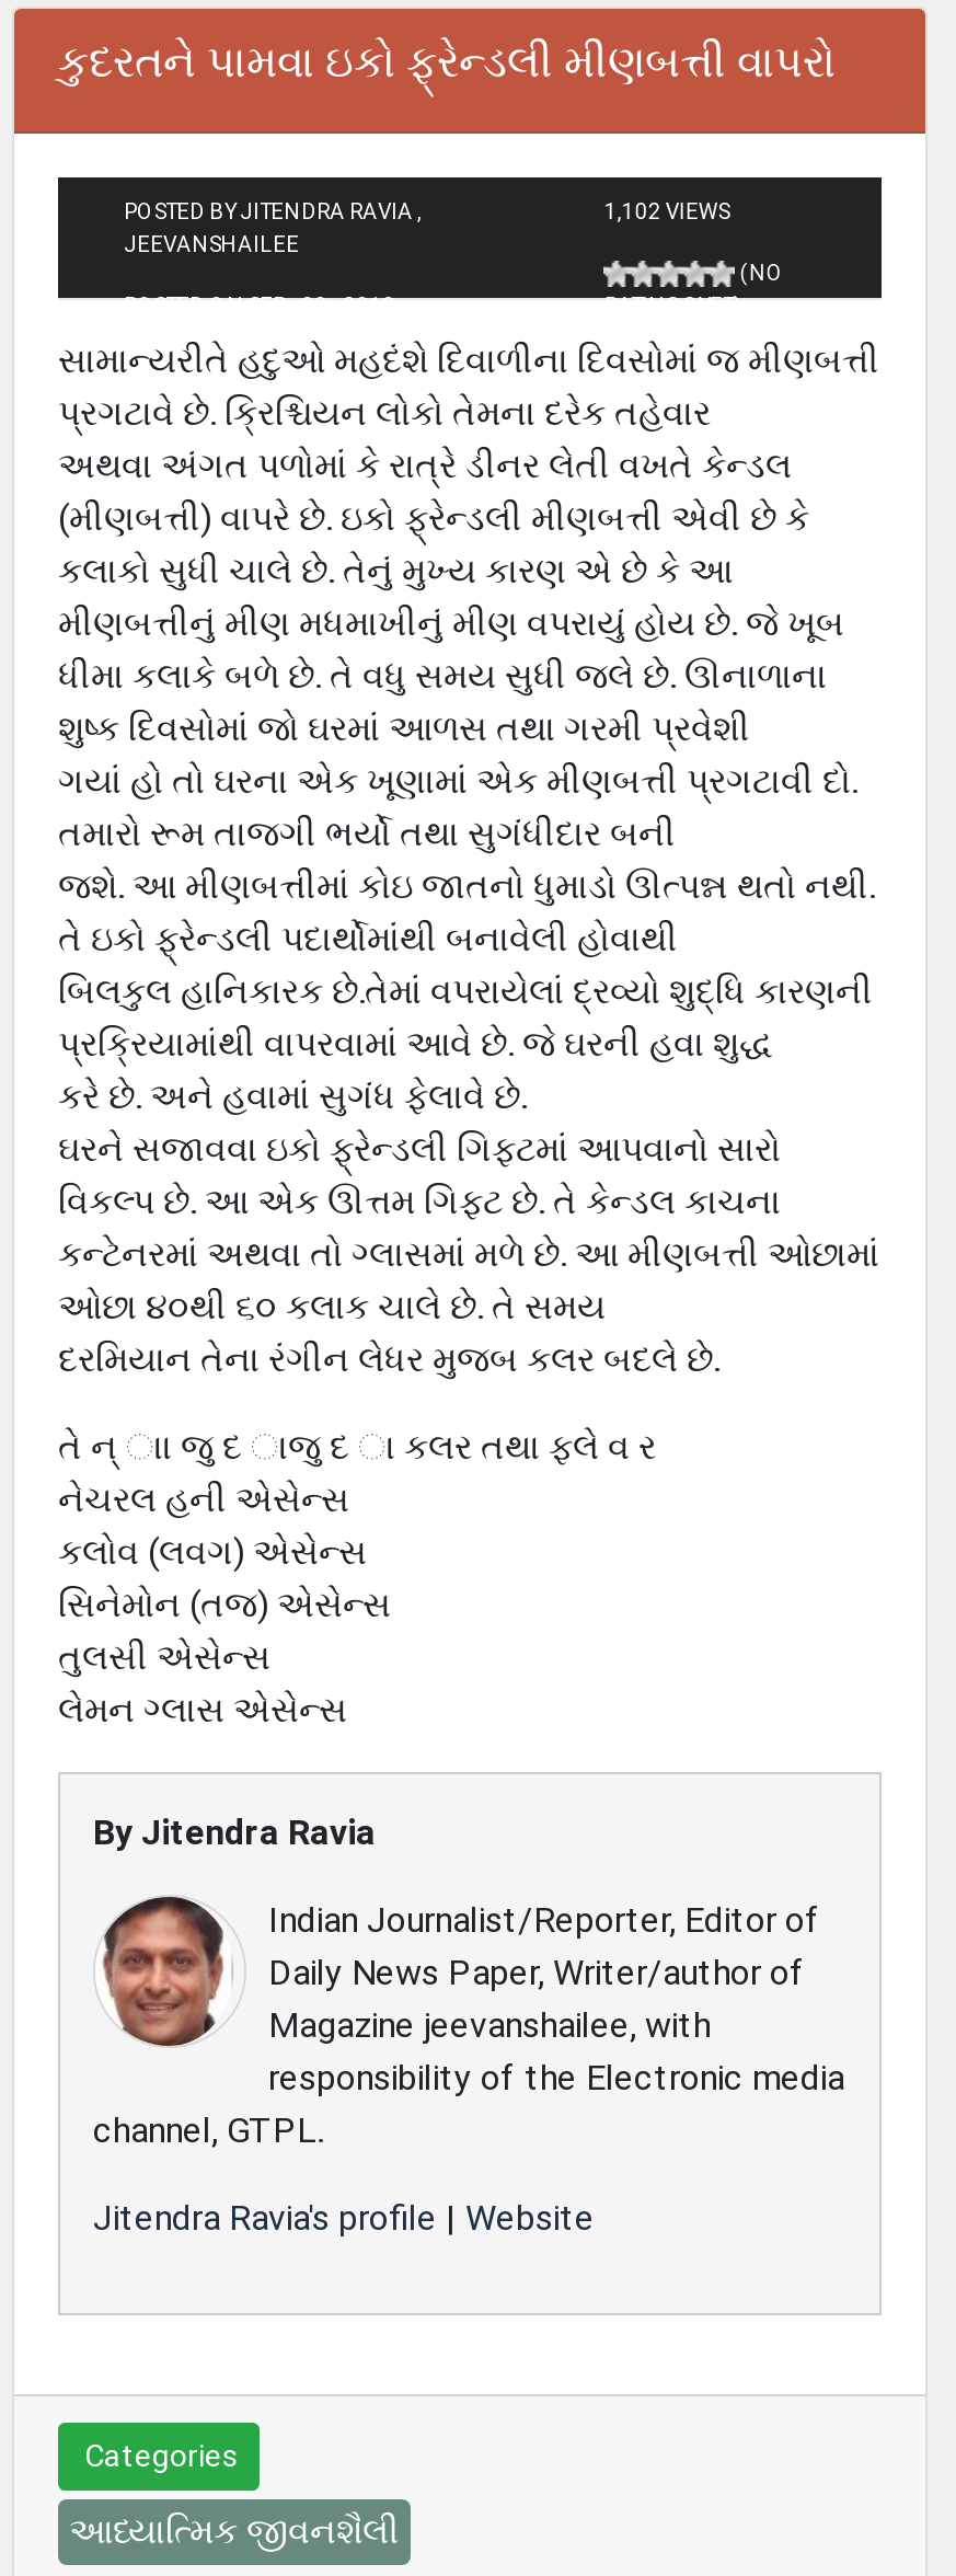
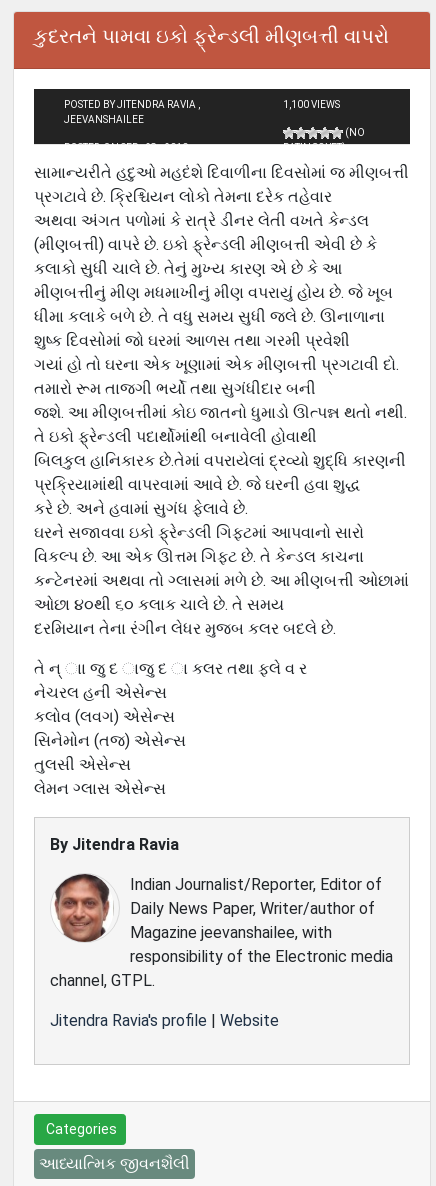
- 1,102 VIEWS
+ 1,100 VIEWS
